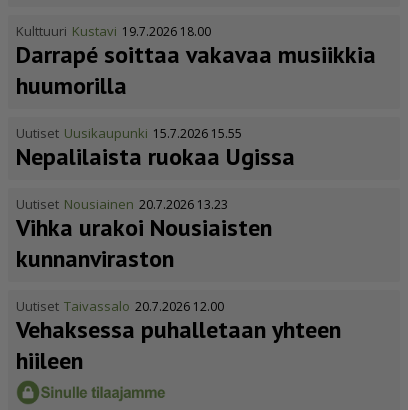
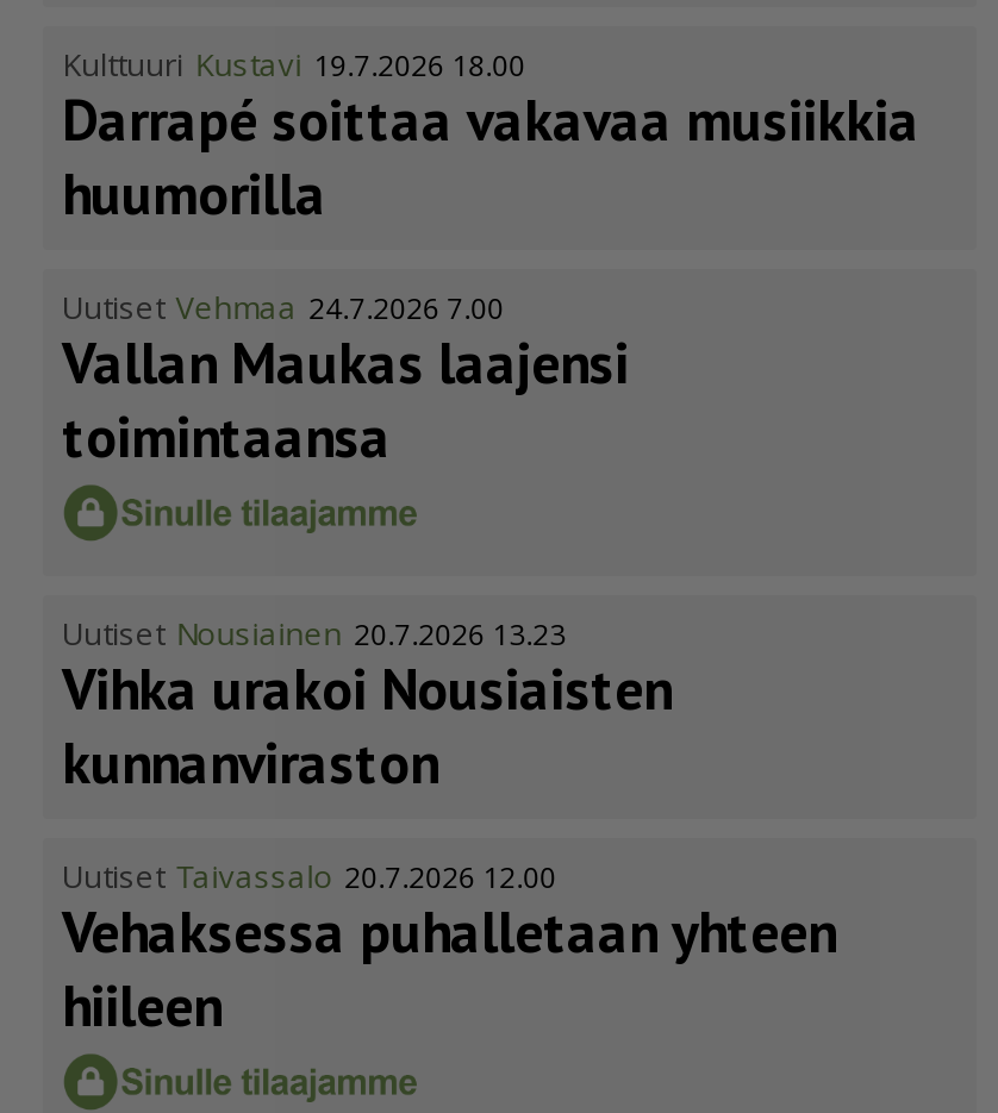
- Uutiset Uusikaupunki 15.7.2026 15.55
- Nepalilaista ruokaa Ugissa
+ Uutiset Vehmaa 24.7.2026 7.00
+ Vallan Maukas laajensi
+ toimintaansa
